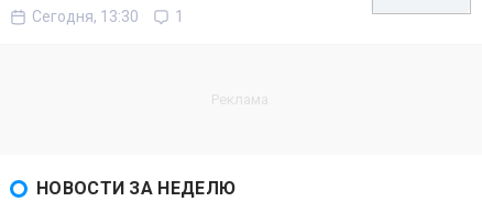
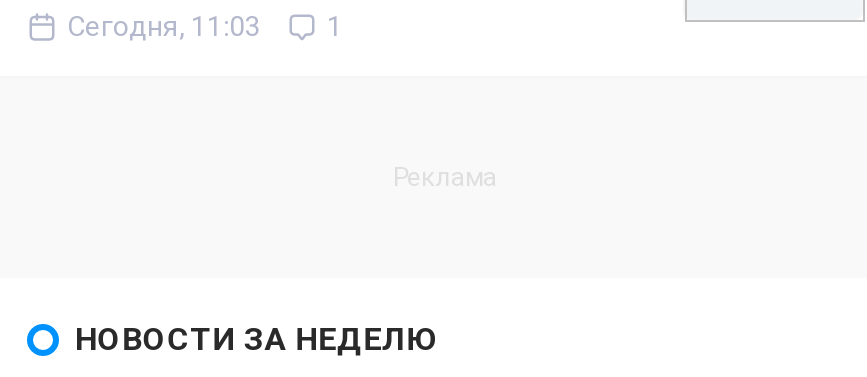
- Сегодня, 13:30
+ Сегодня, 11:03
